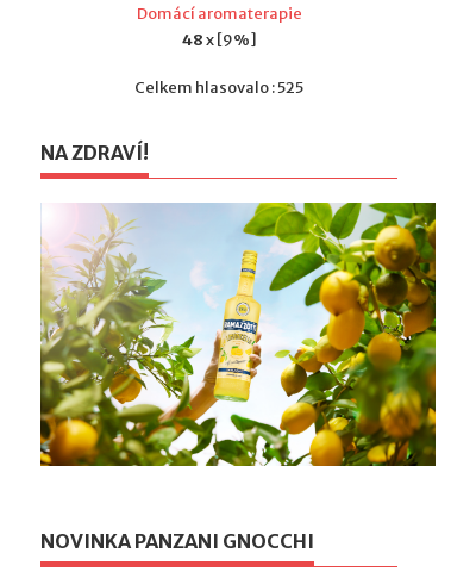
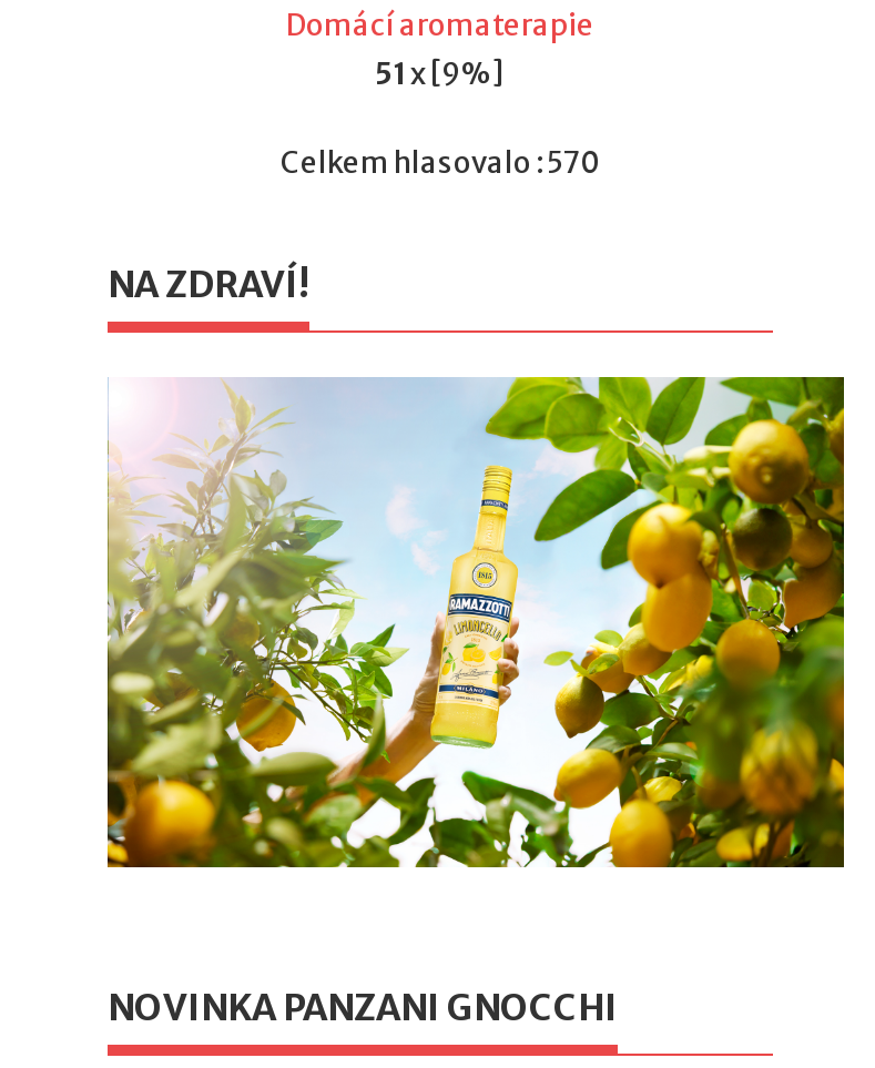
- 48 x [9%]
+ 51 x [9%]

- Celkem hlasovalo : 525
+ Celkem hlasovalo : 570
